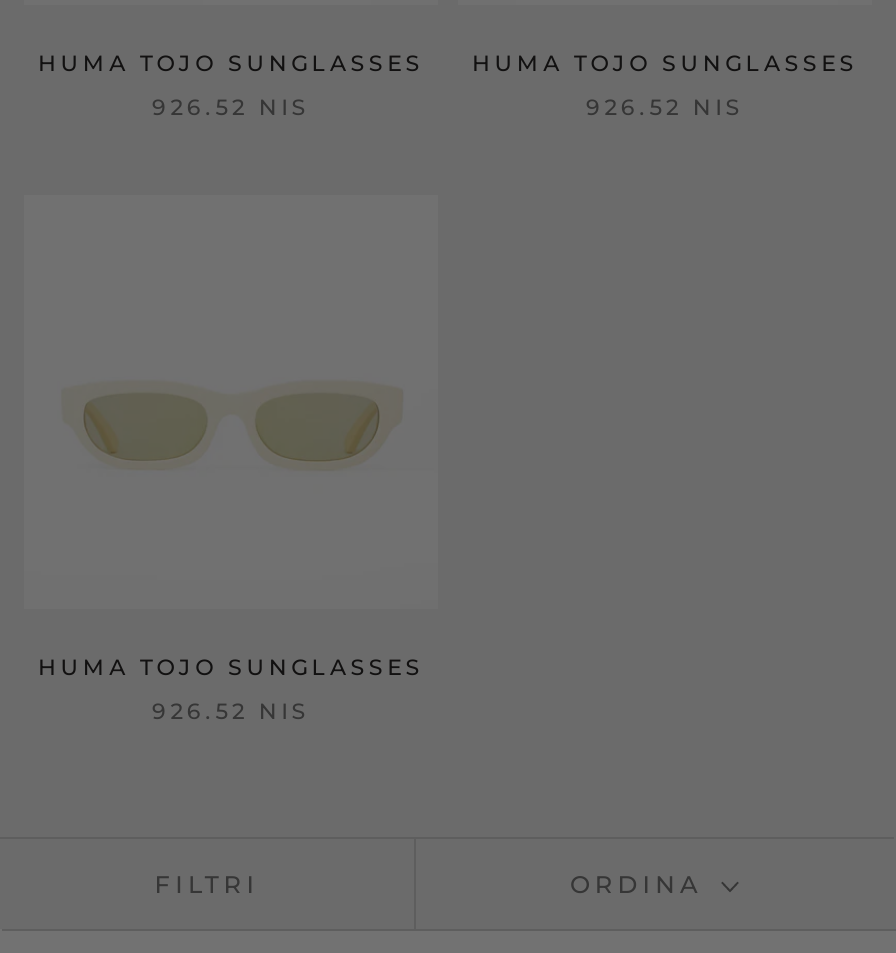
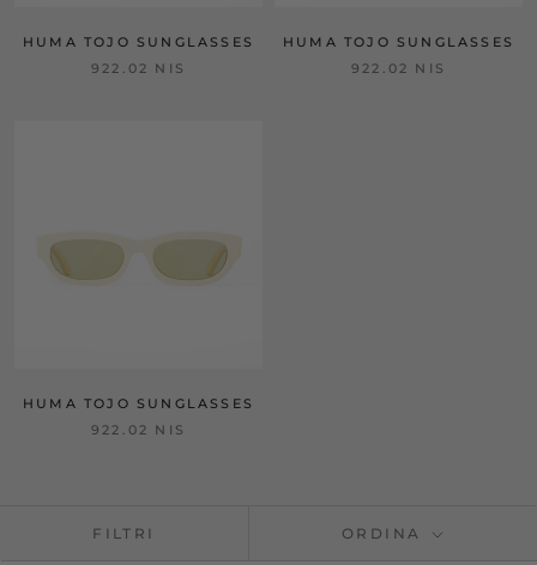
- 926.52 NIS
+ 922.02 NIS

- 926.52 NIS
+ 922.02 NIS

- 926.52 NIS
+ 922.02 NIS
